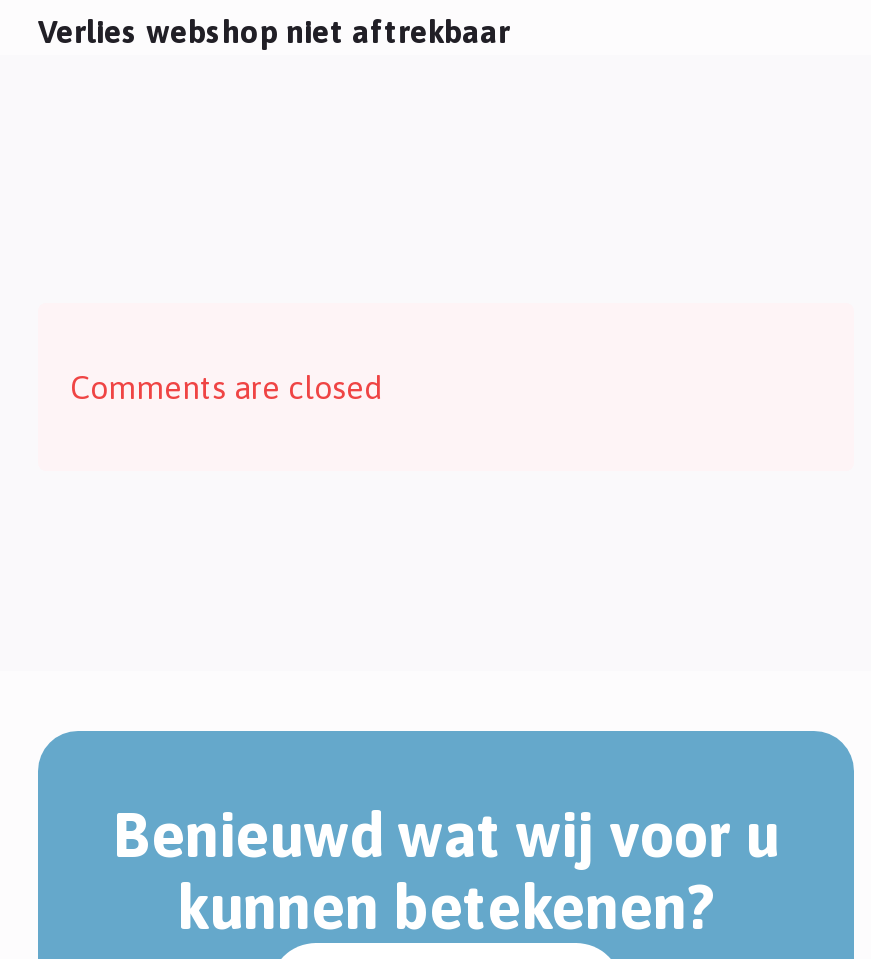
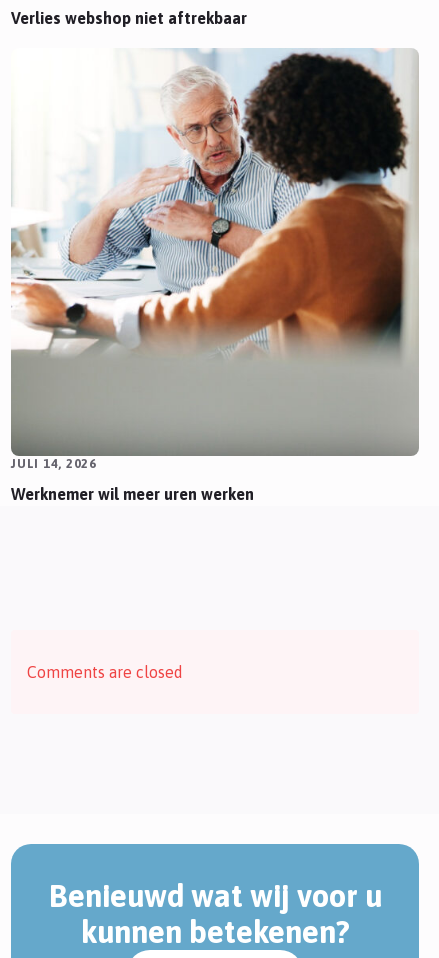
+ [image]
+ JULI 14, 2026

+ Werknemer wil meer uren werken
